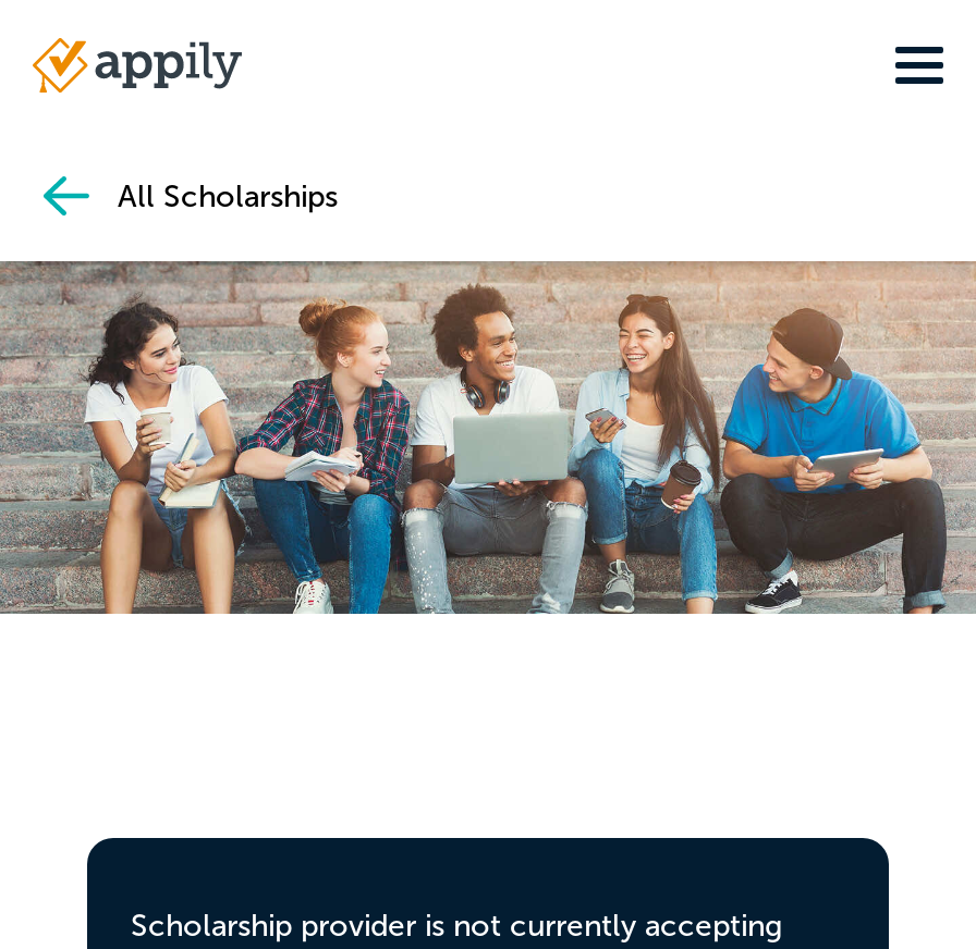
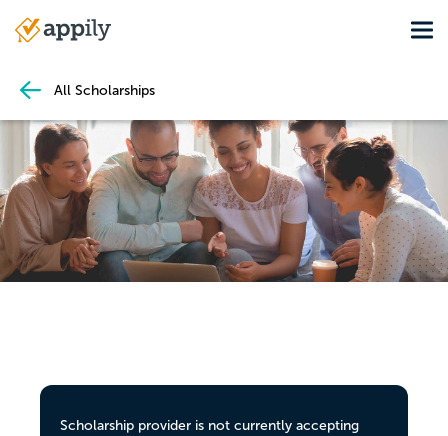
- [image]
+ [image]
